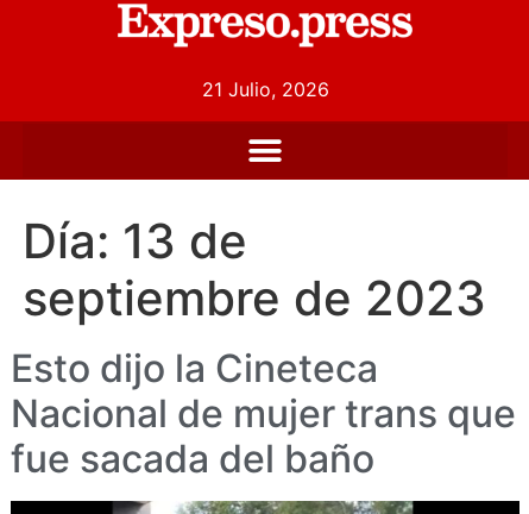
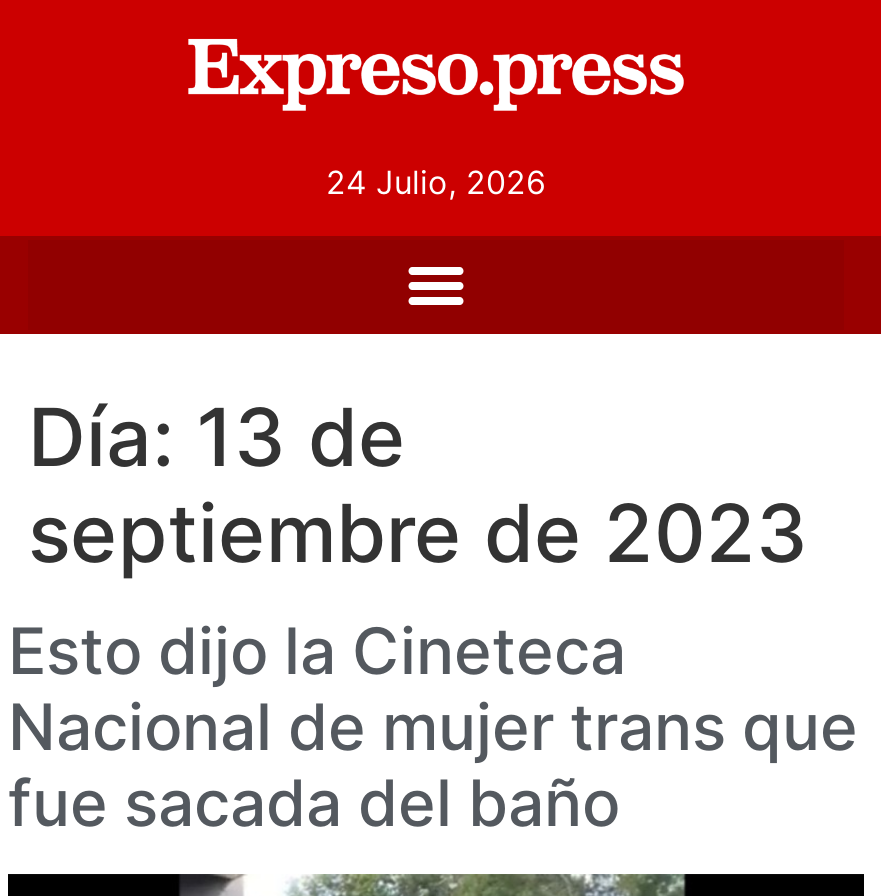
- 21 Julio, 2026
+ 24 Julio, 2026
